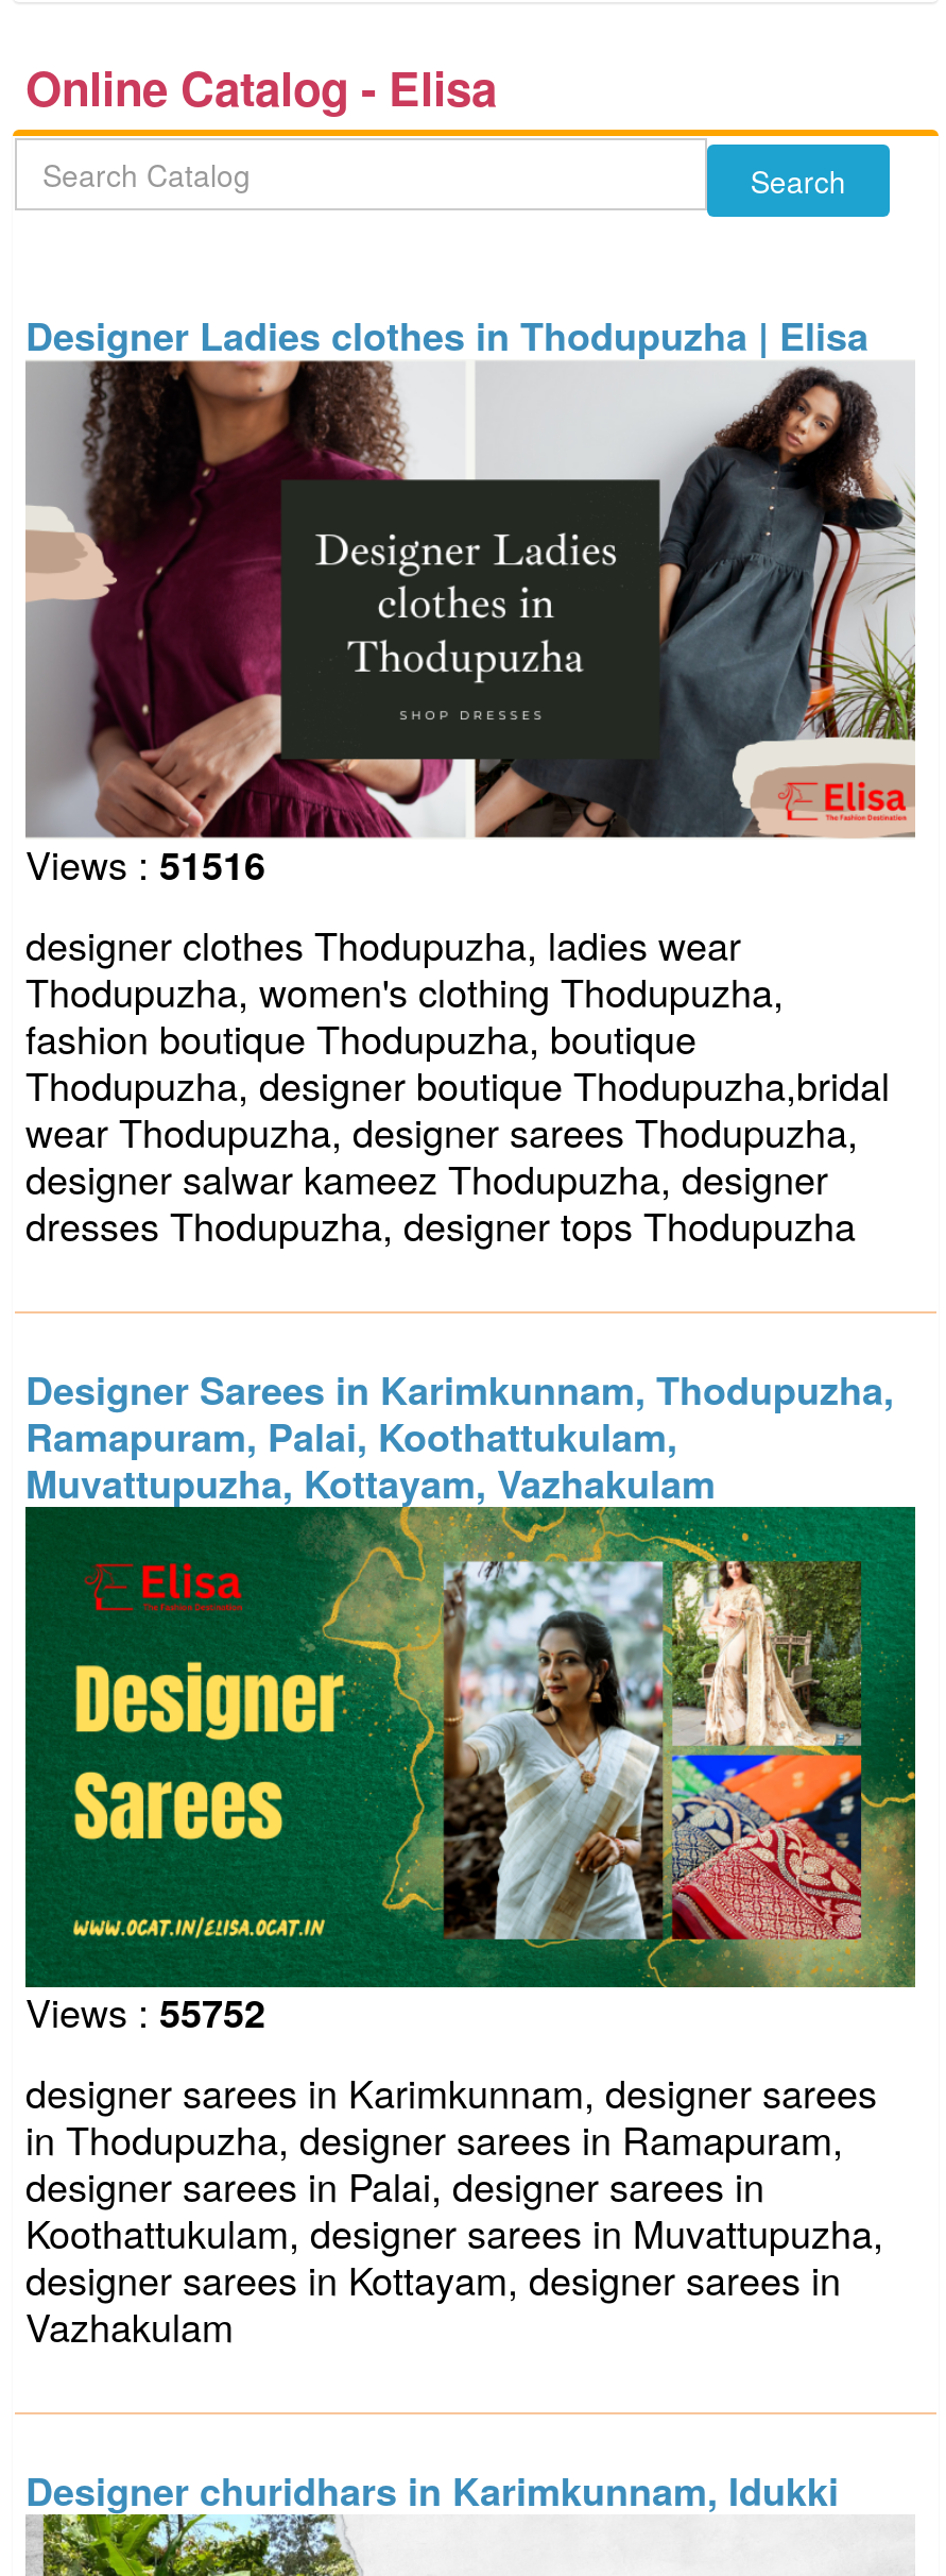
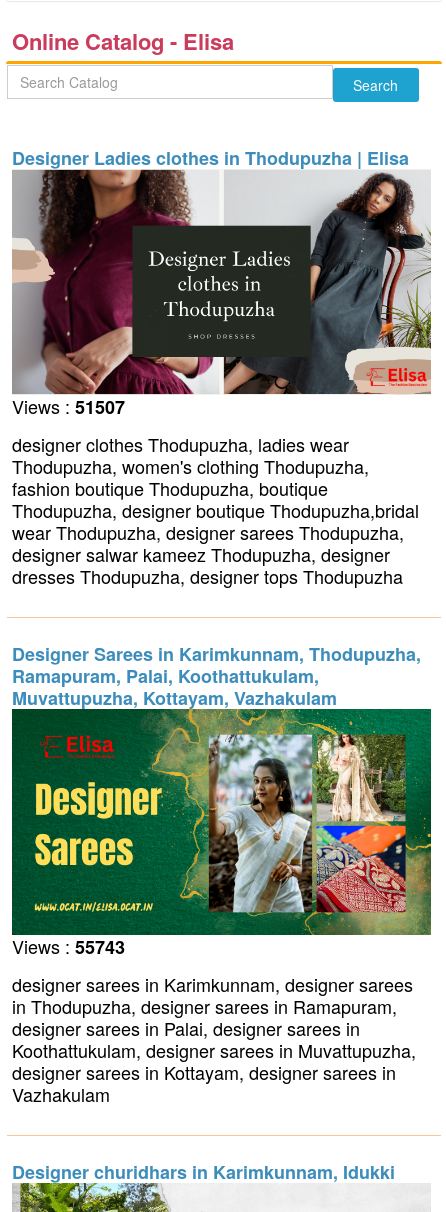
- Views :51516
+ Views :51507

- Views :55752
+ Views :55743
